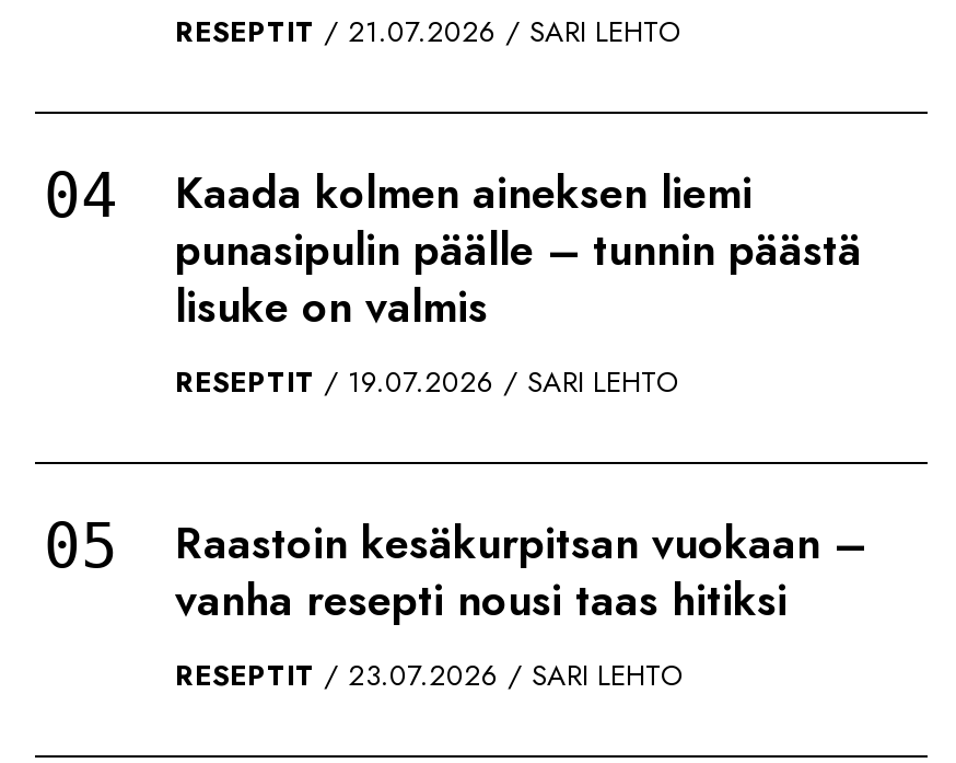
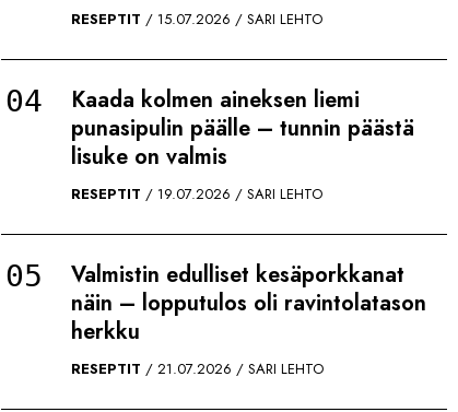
- RESEPTIT 21.07.2026 SARI LEHTO
+ RESEPTIT 15.07.2026 SARI LEHTO

- Raastoin kesäkurpitsan vuokaan –
- vanha resepti nousi taas hitiksi
+ Valmistin edulliset kesäporkkanat
+ näin – lopputulos oli ravintolatason
+ herkku

- RESEPTIT 23.07.2026 SARI LEHTO
+ RESEPTIT 21.07.2026 SARI LEHTO
